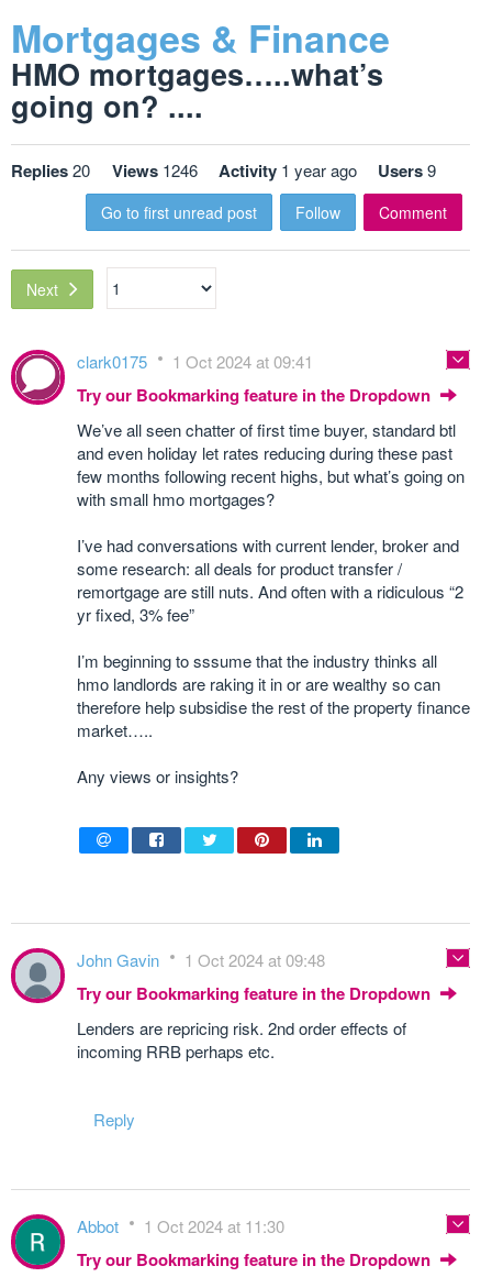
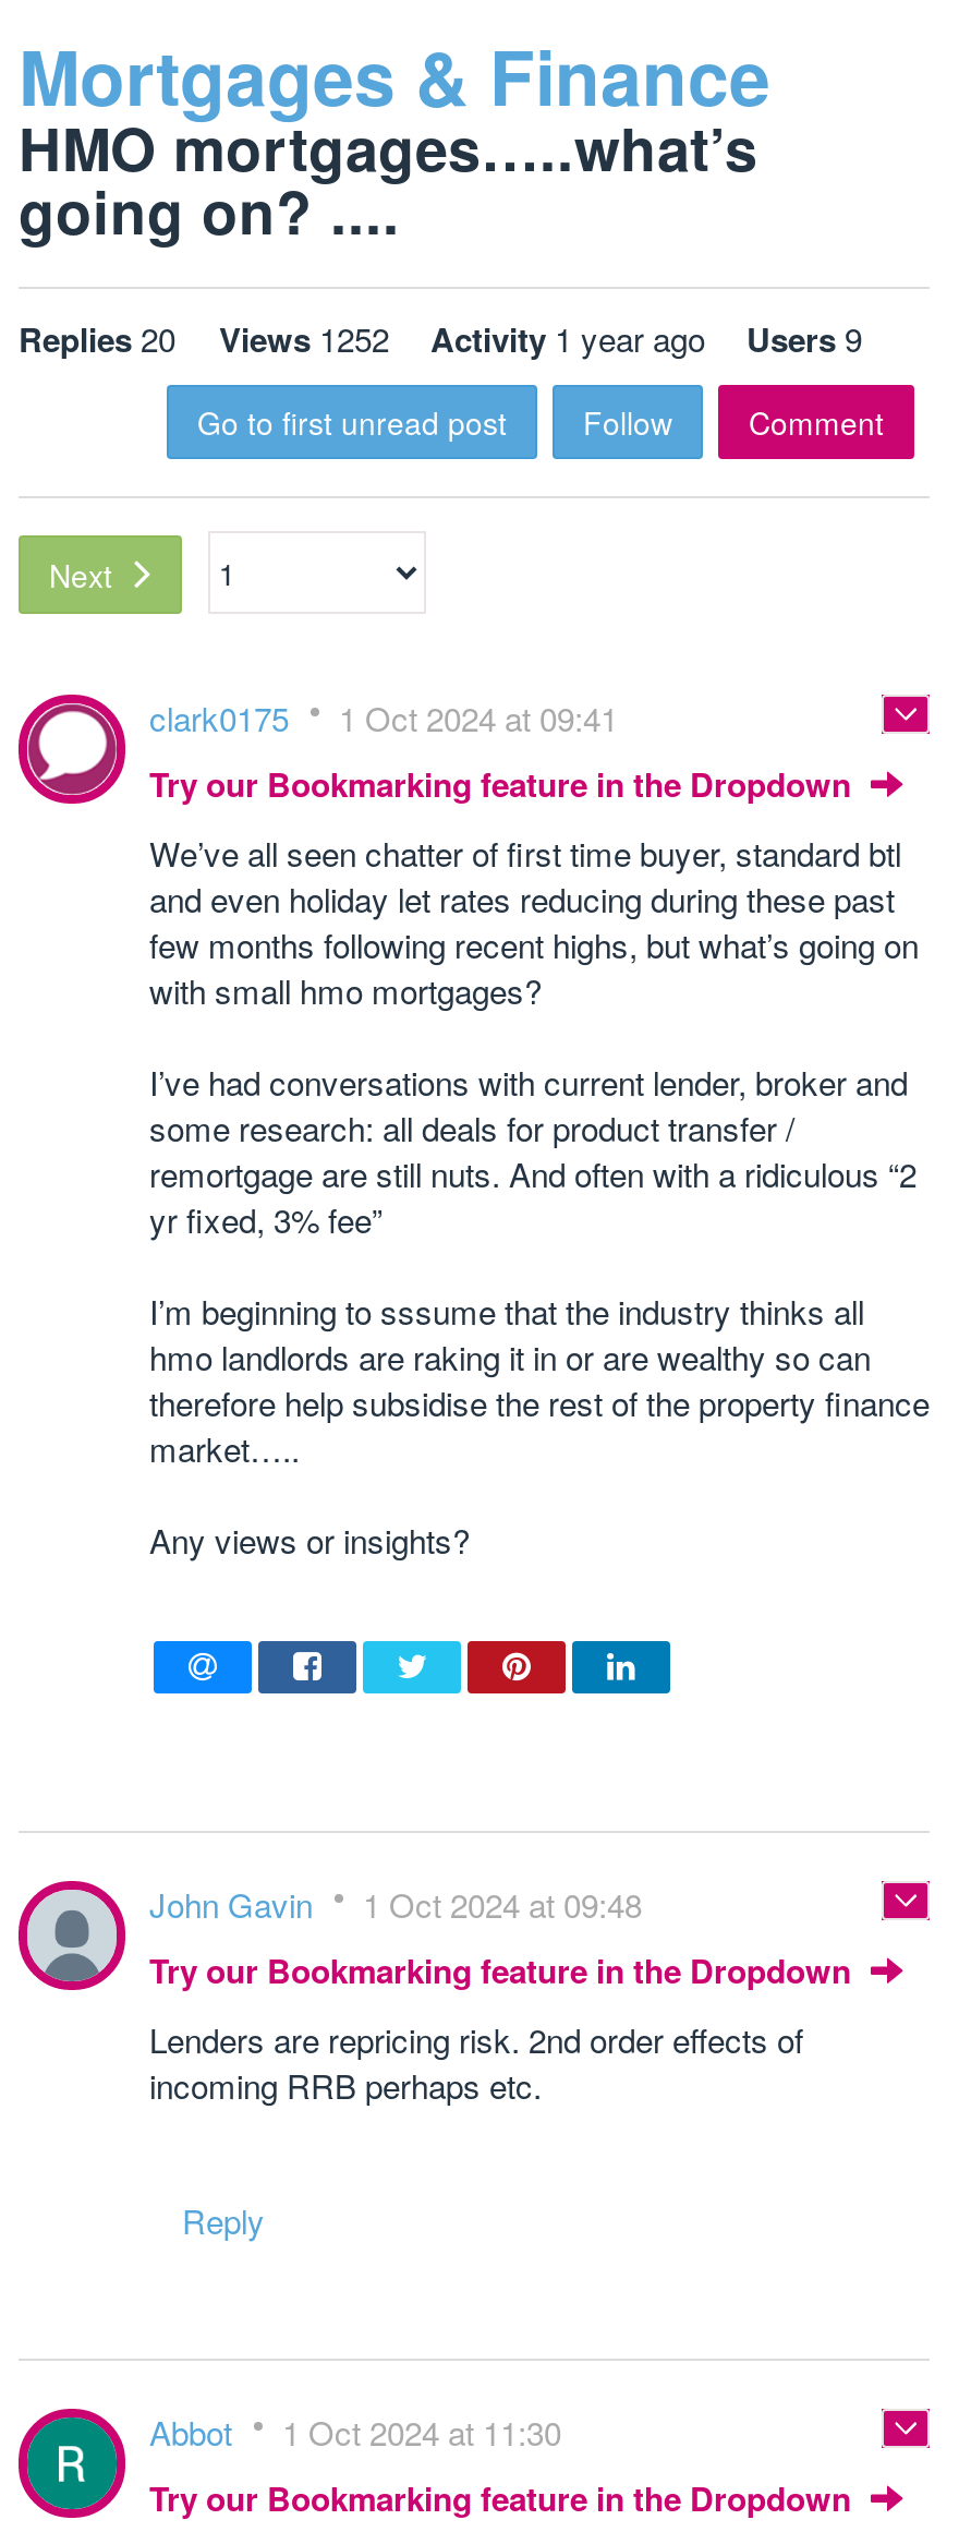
- Replies 20 Views 1246 Activity 1 year ago Users 9
+ Replies 20 Views 1252 Activity 1 year ago Users 9
